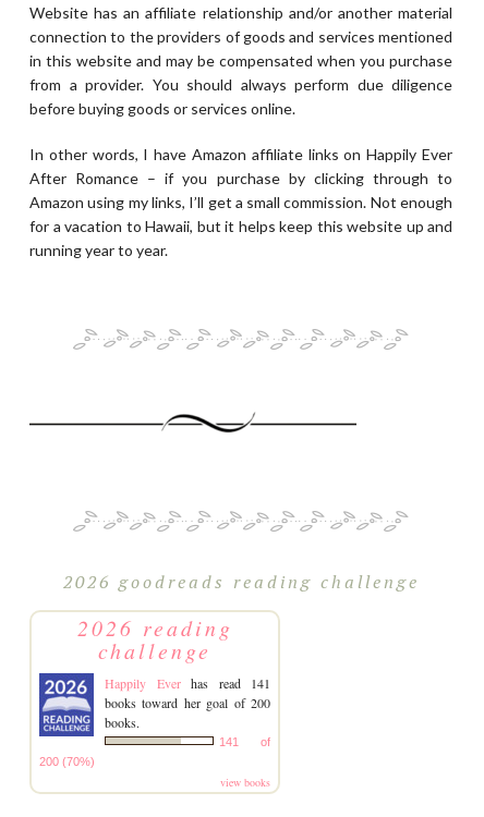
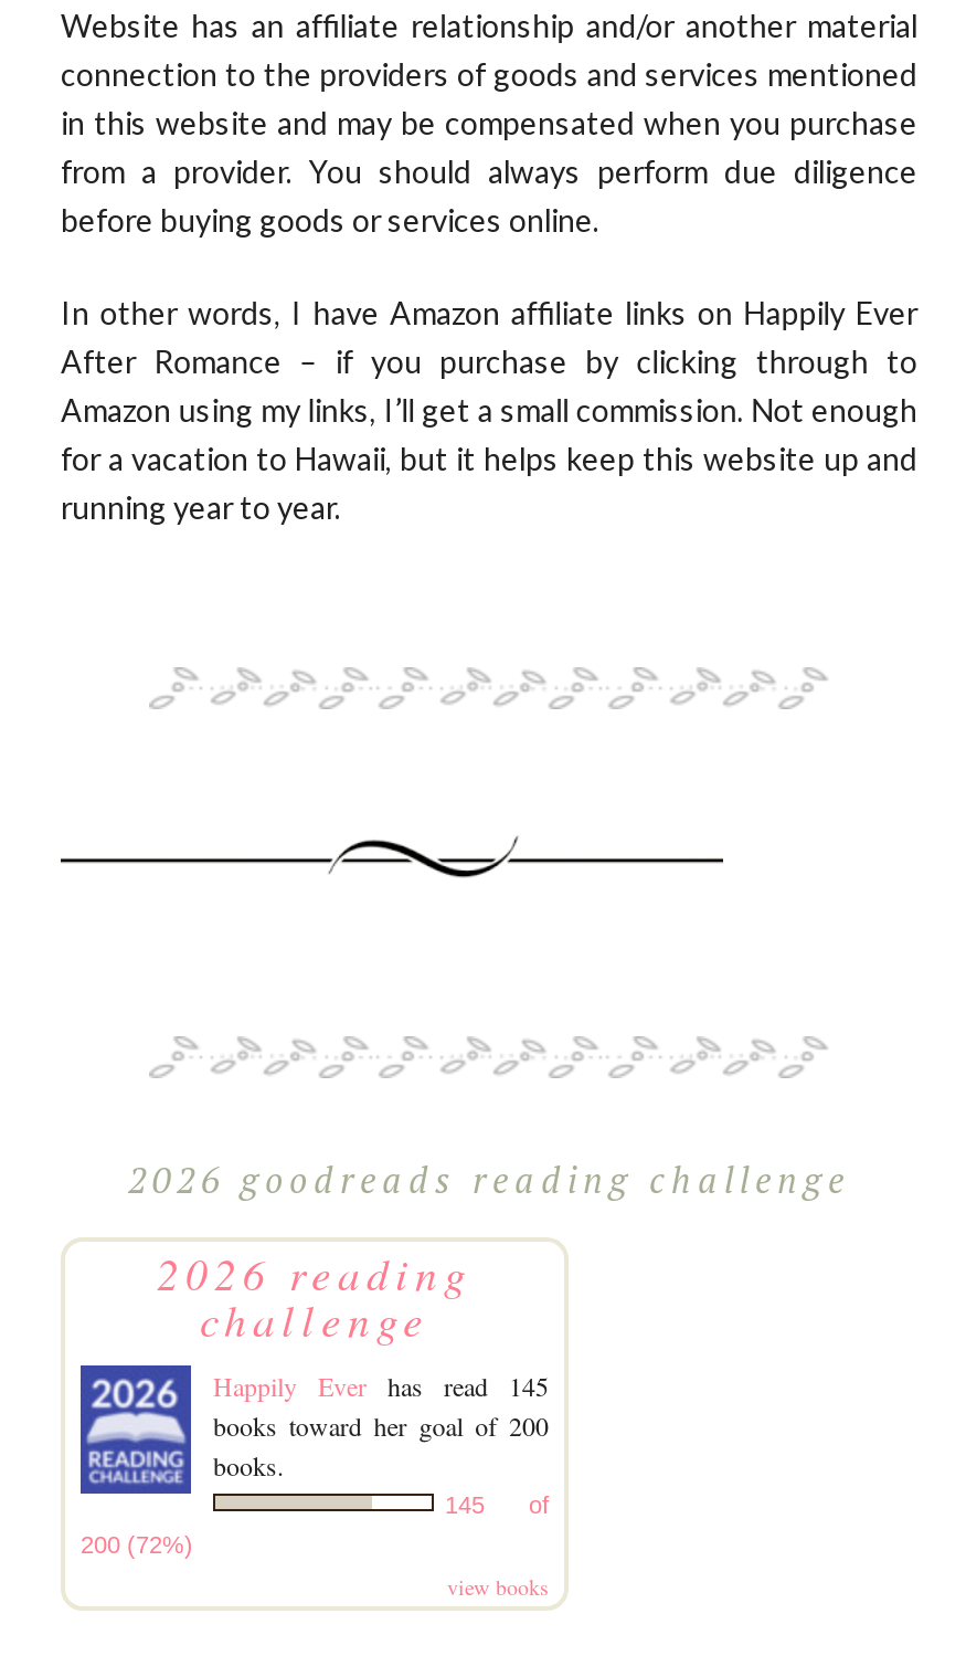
- Happily Ever has read 141
+ Happily Ever has read 145

- 141 of
+ 145 of

- 200 (70%)
+ 200 (72%)
